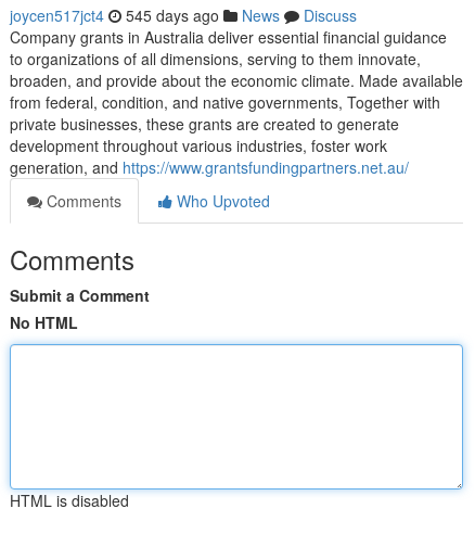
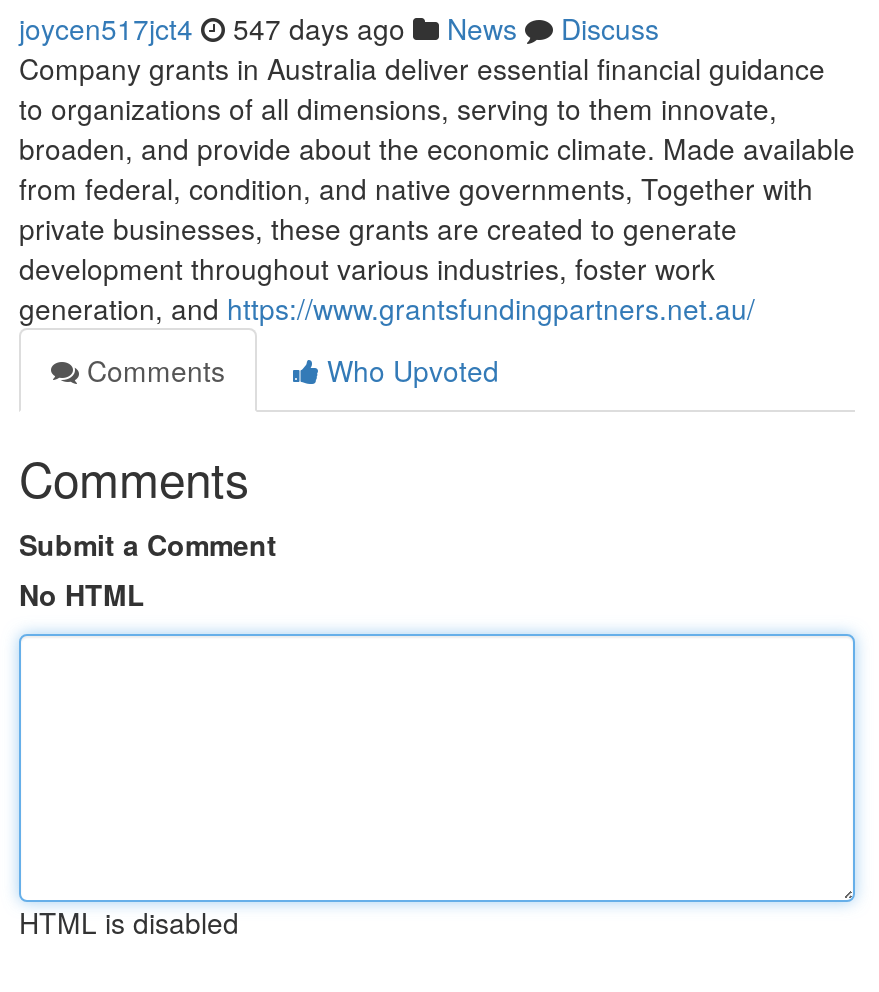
- joycen517jct4 545 days ago News Discuss
+ joycen517jct4 547 days ago News Discuss
